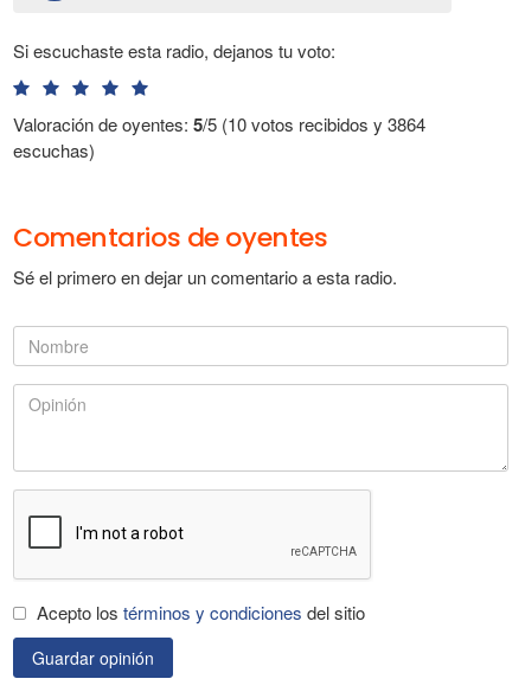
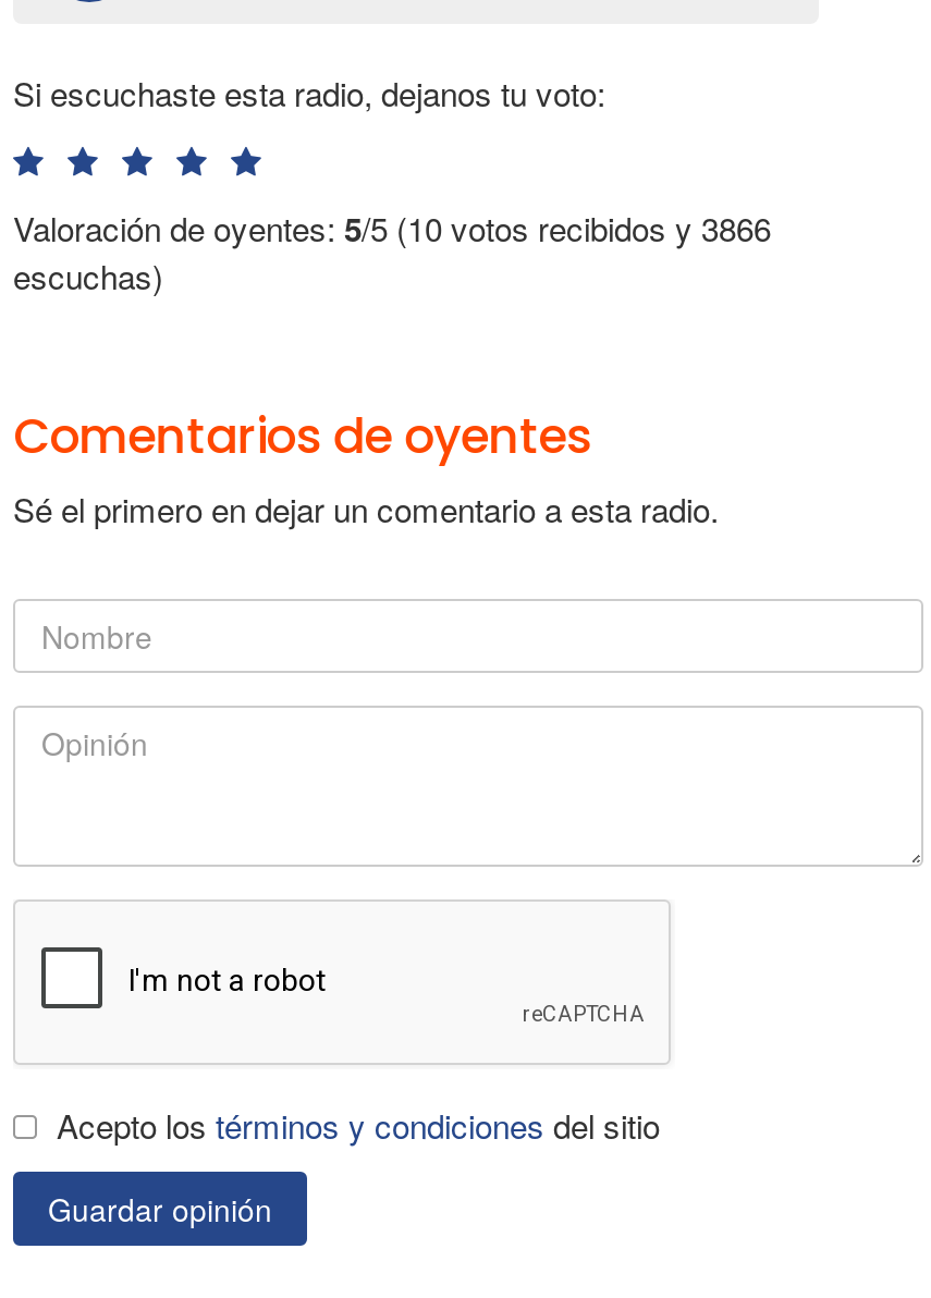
- Valoración de oyentes: 5/5 (10 votos recibidos y 3864
+ Valoración de oyentes: 5/5 (10 votos recibidos y 3866
